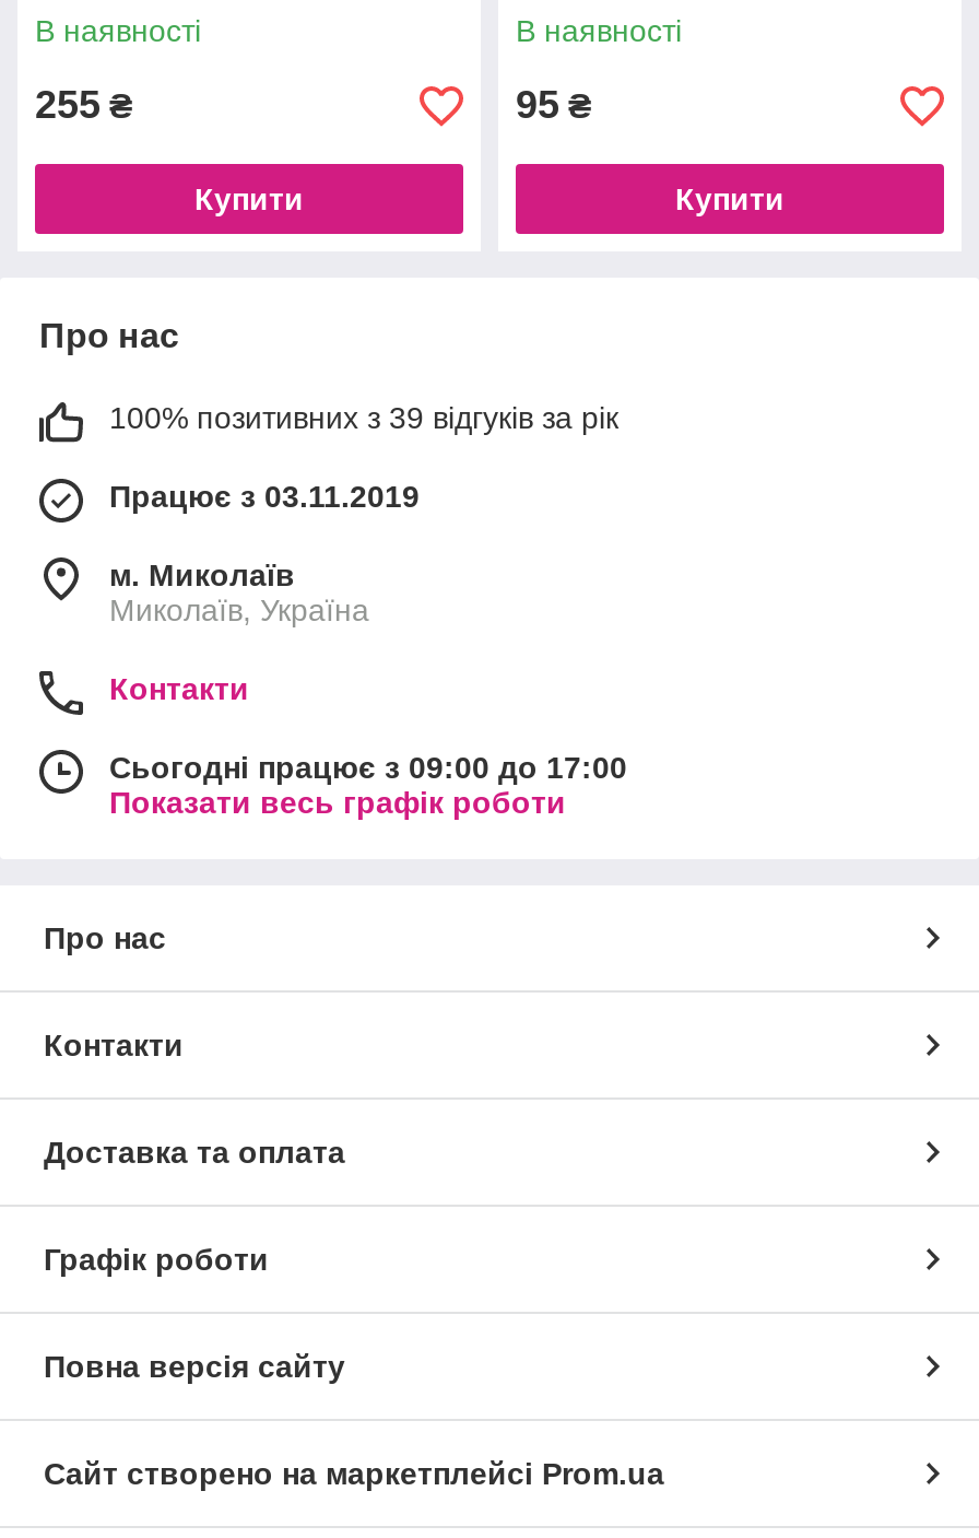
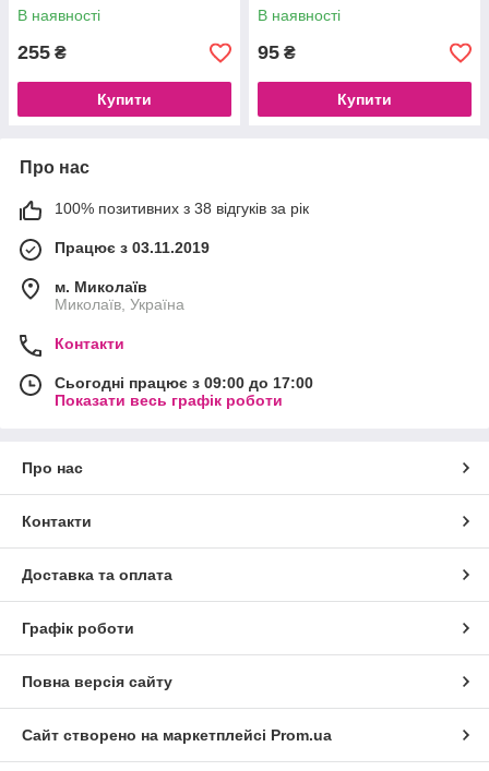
- 100% позитивних з 39 відгуків за рік
+ 100% позитивних з 38 відгуків за рік
